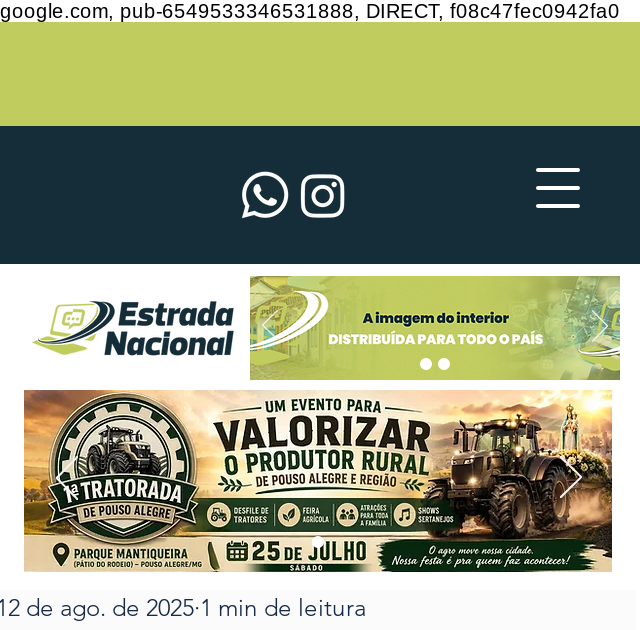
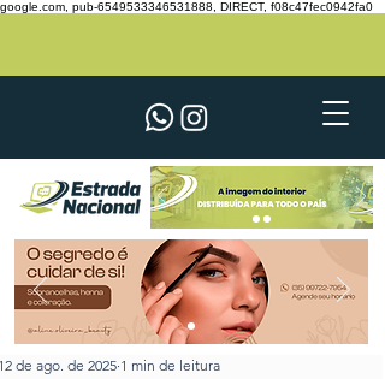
- [image]
+ [image]
